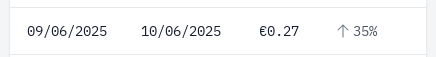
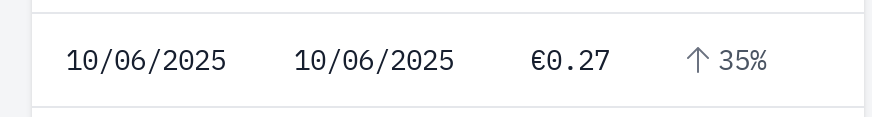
- 09/06/2025 10/06/2025
+ 10/06/2025 10/06/2025
